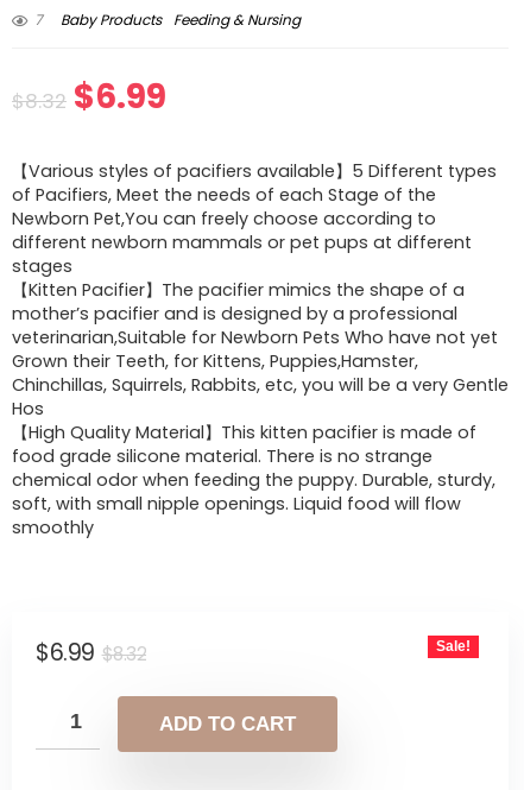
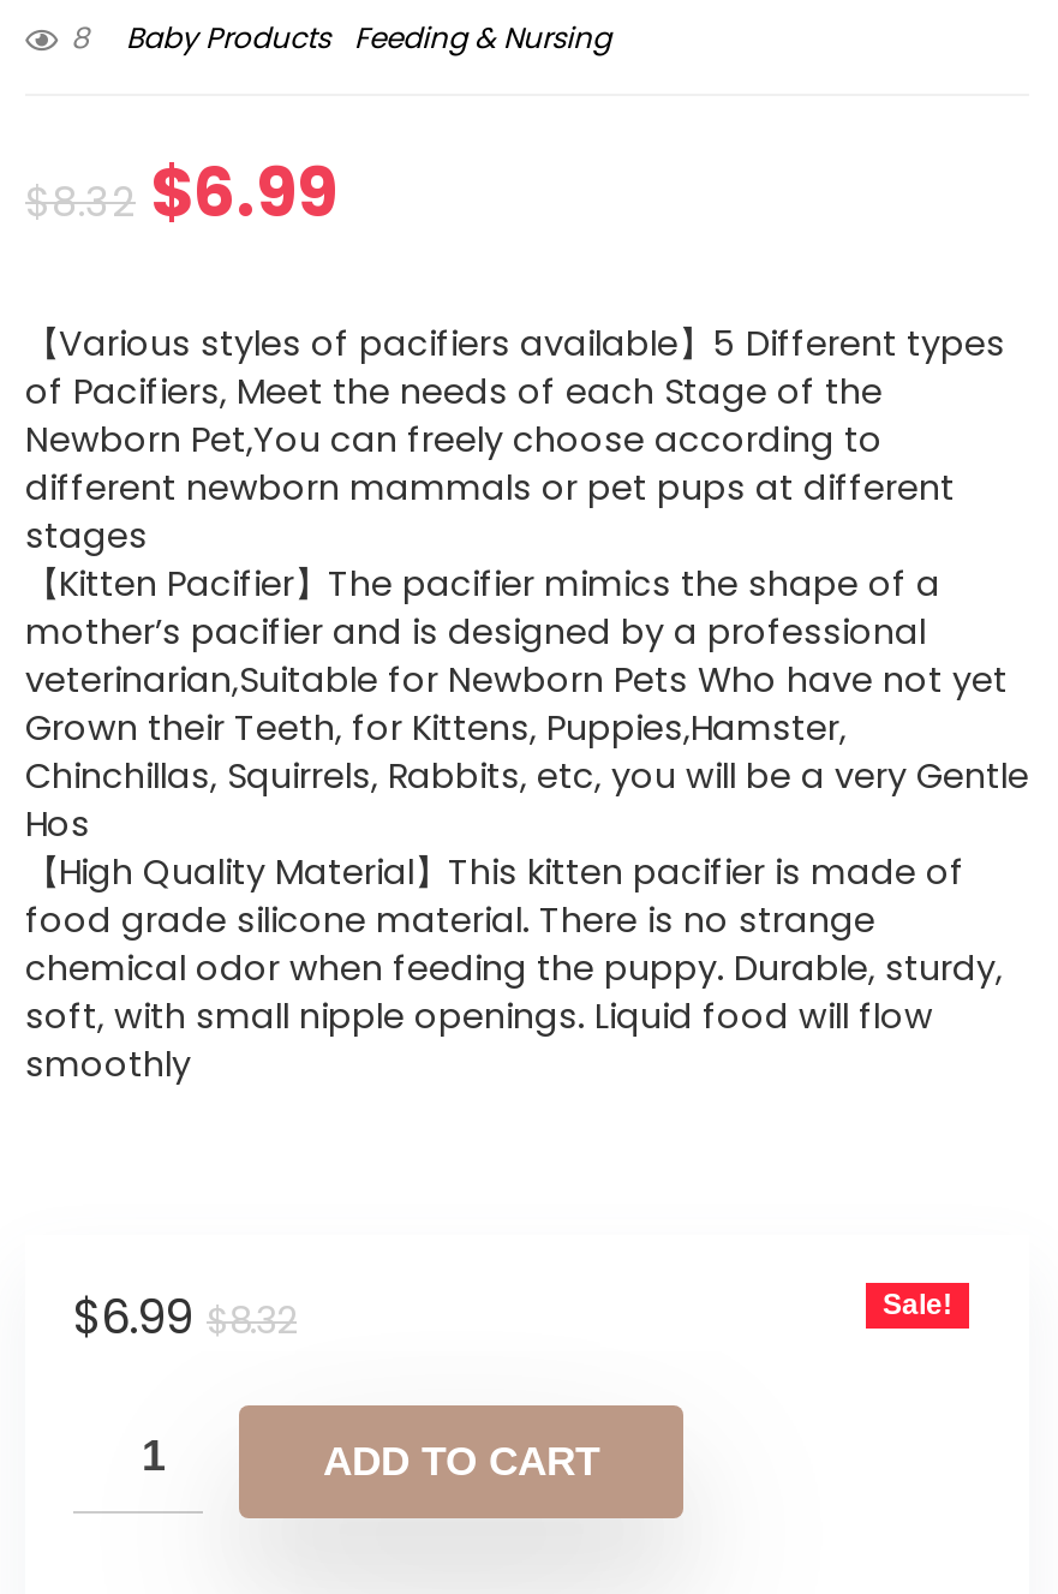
- 7 Baby Products Feeding & Nursing
+ 8 Baby Products Feeding & Nursing
